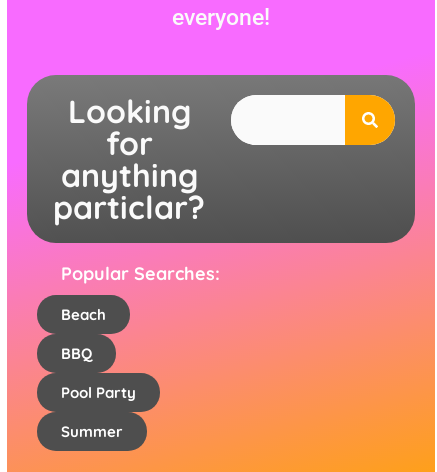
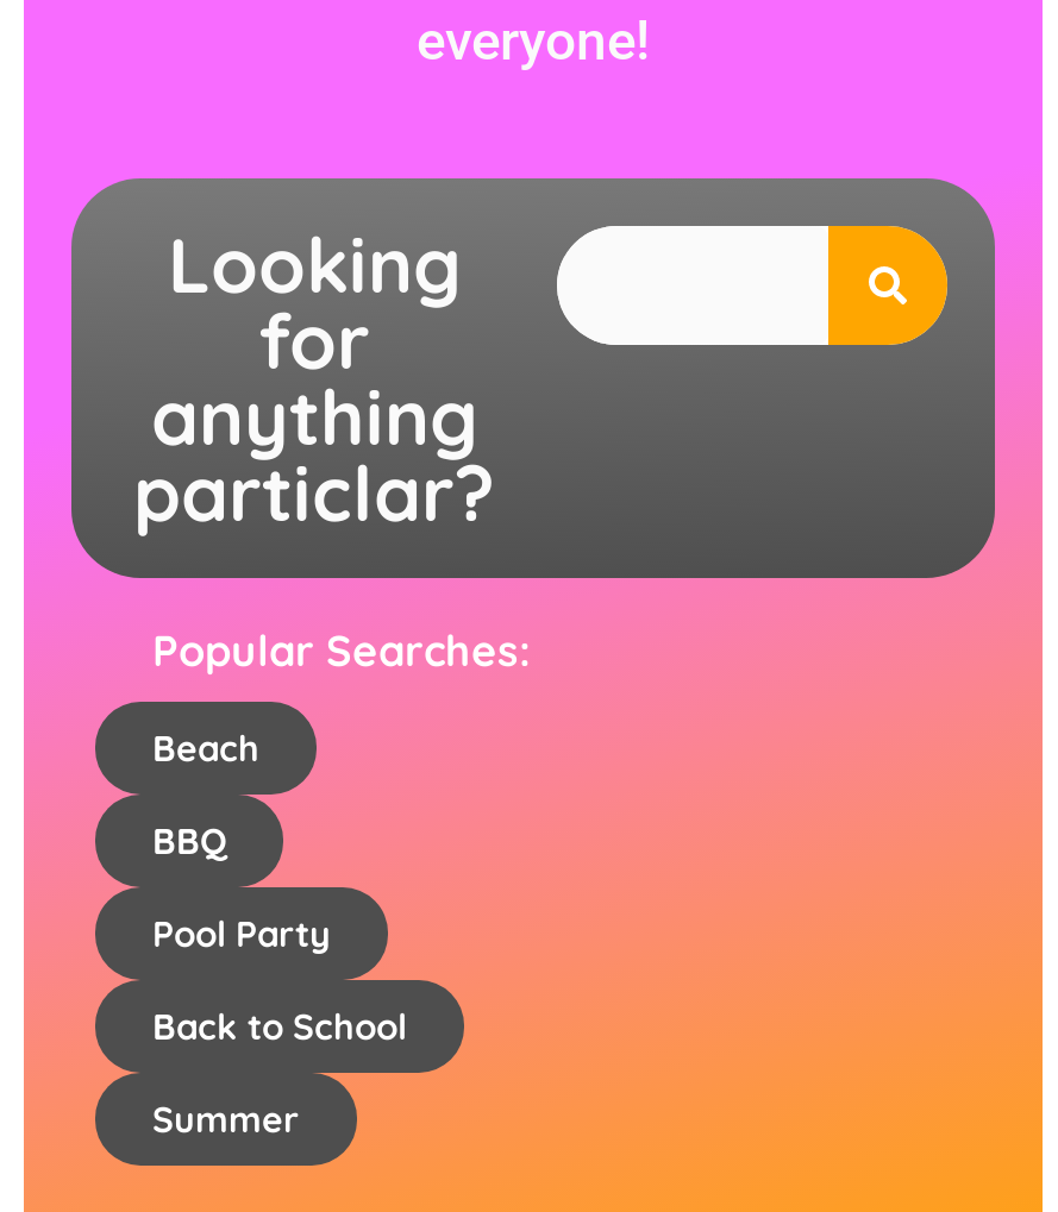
+ [image]
+ Back to School
